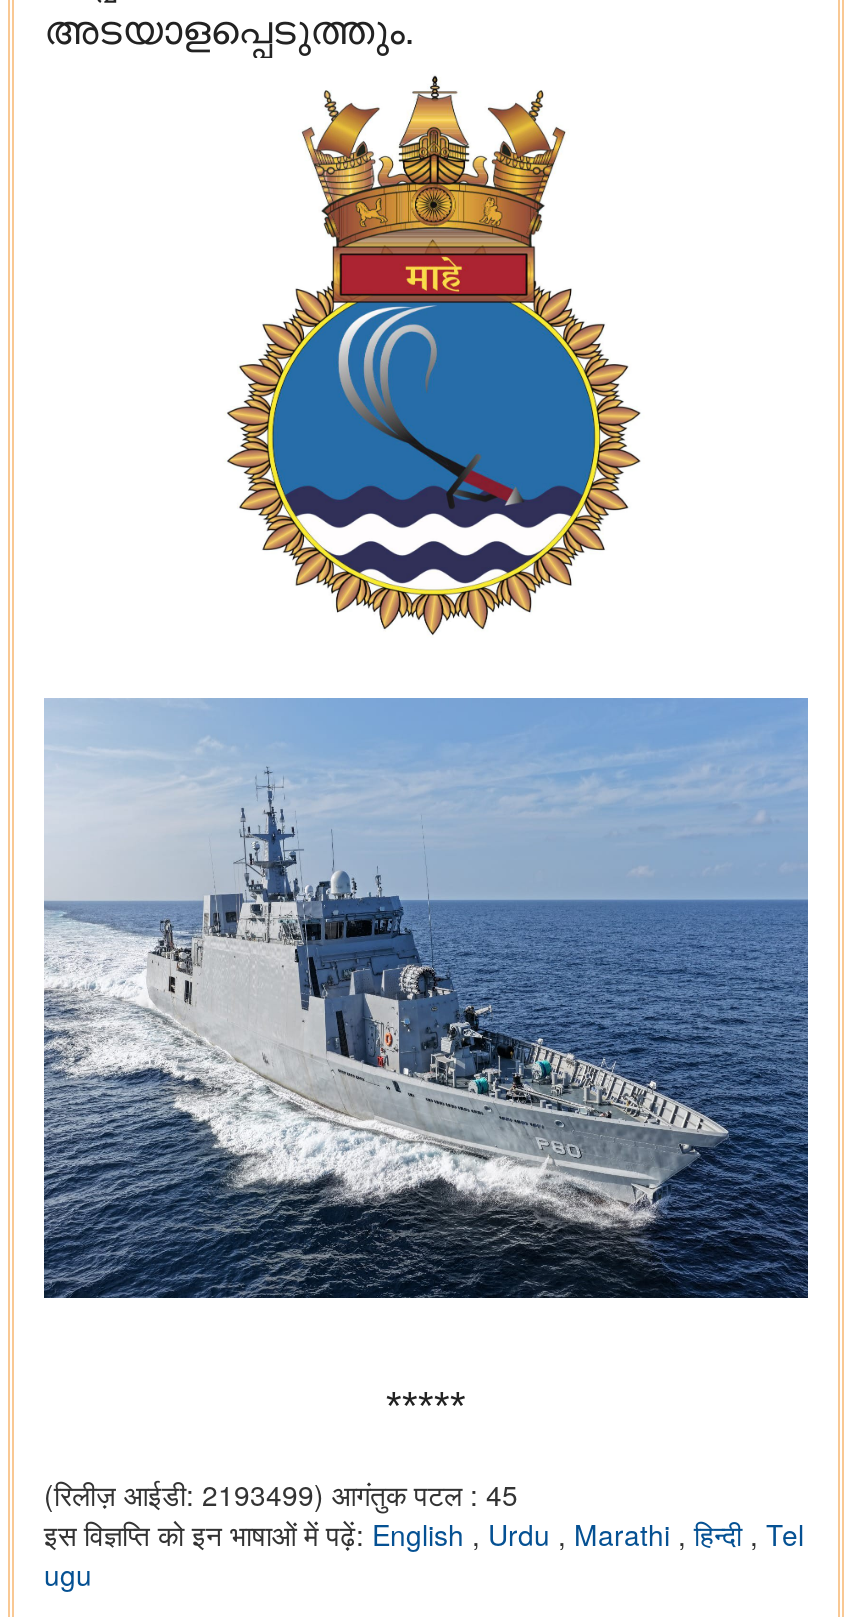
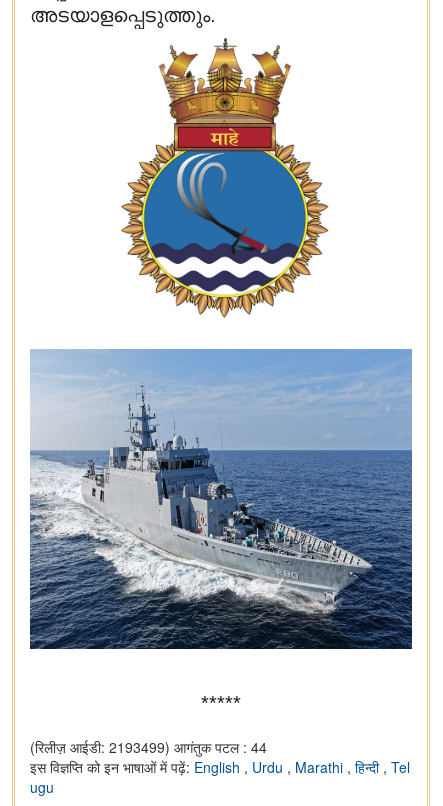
- (रिलीज़ आईडी: 2193499) आगंतुक पटल : 45
+ (रिलीज़ आईडी: 2193499) आगंतुक पटल : 44
